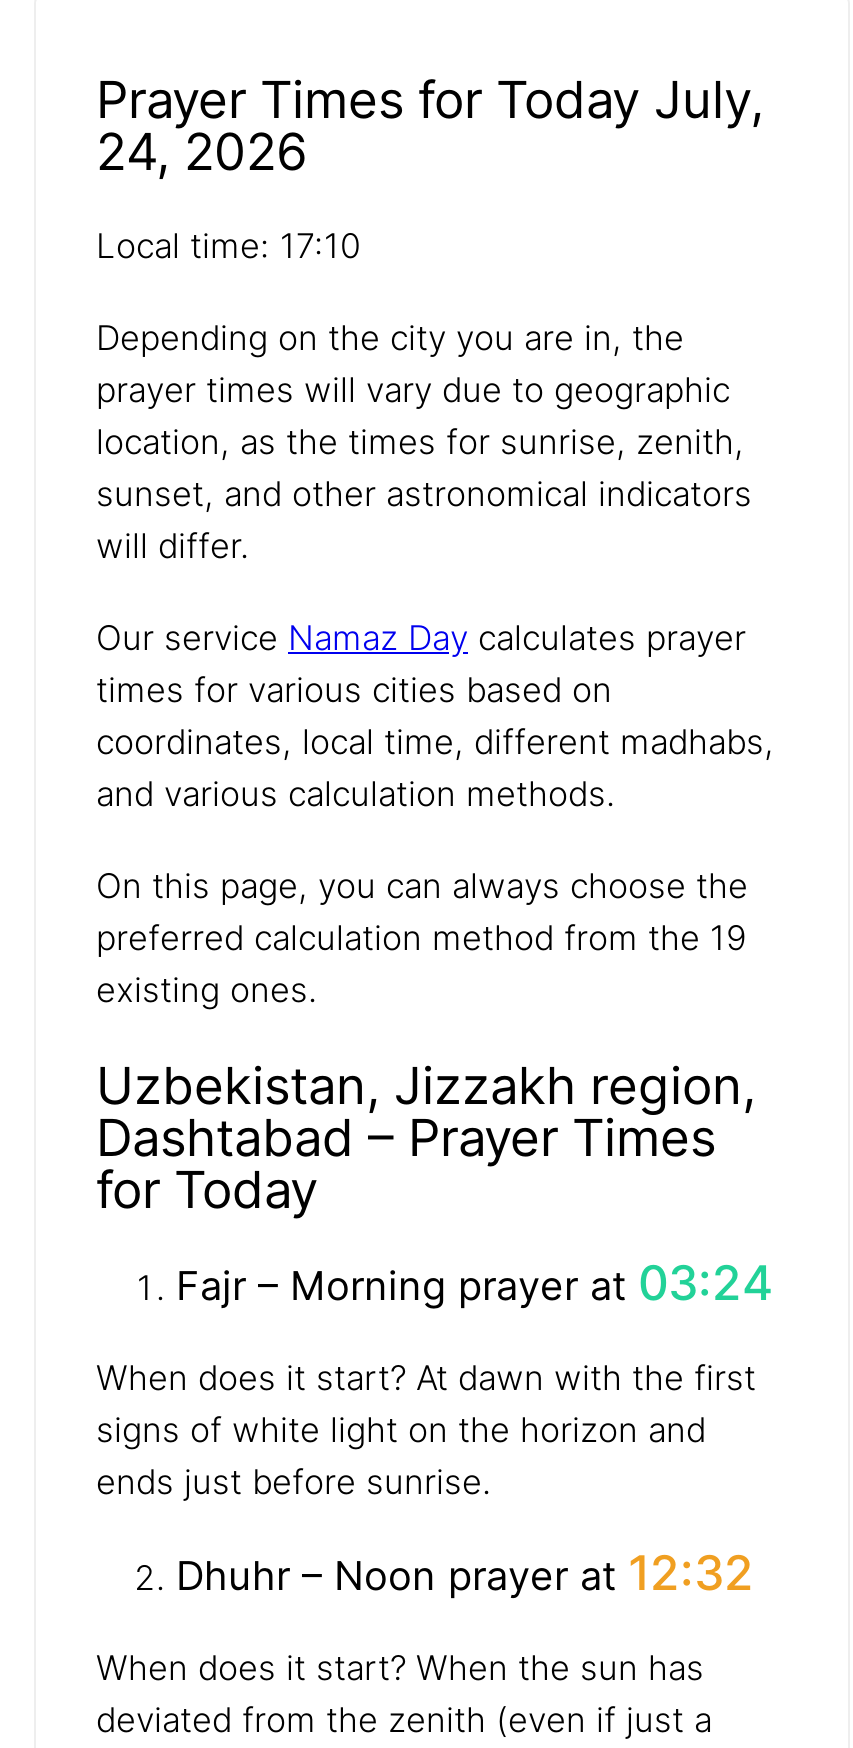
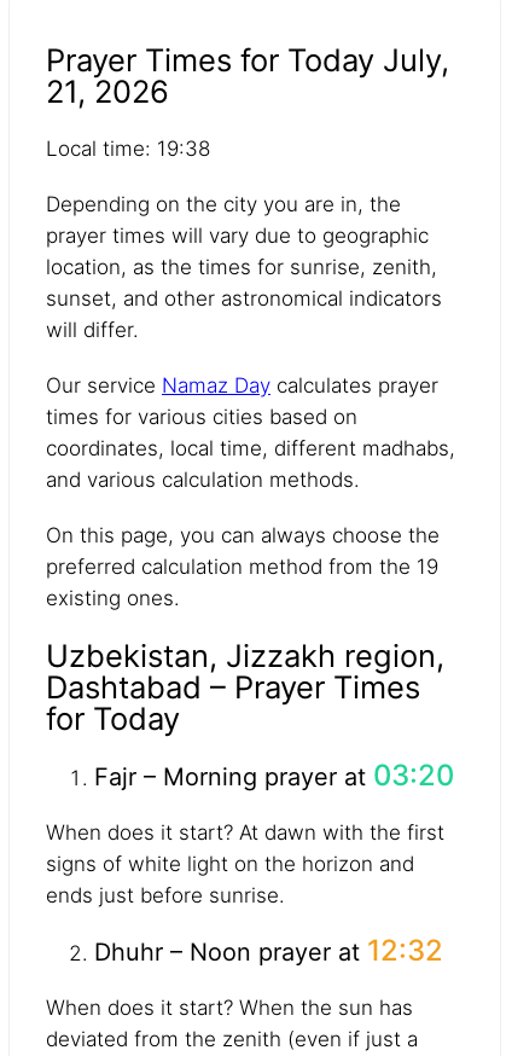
- 24, 2026
+ 21, 2026

- Local time: 17:10
+ Local time: 19:38

- Fajr – Morning prayer at 03:24
+ Fajr – Morning prayer at 03:20
